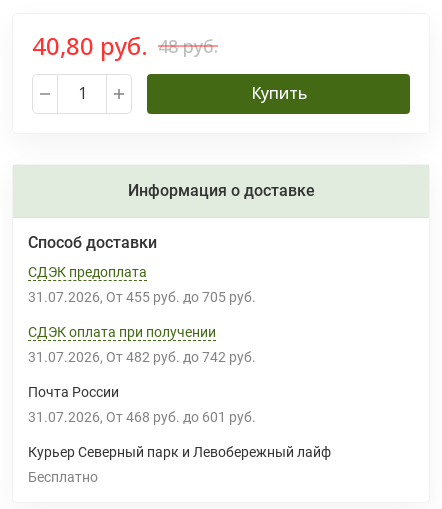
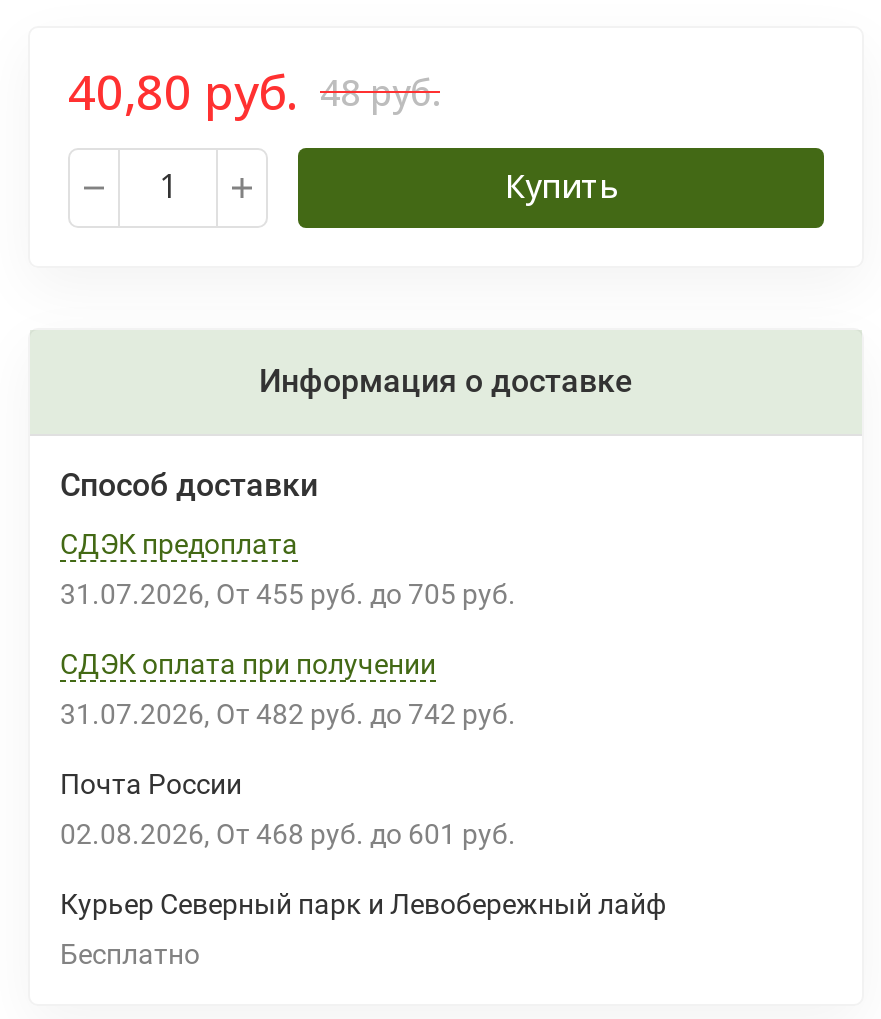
- 31.07.2026 От
+ 02.08.2026 От
